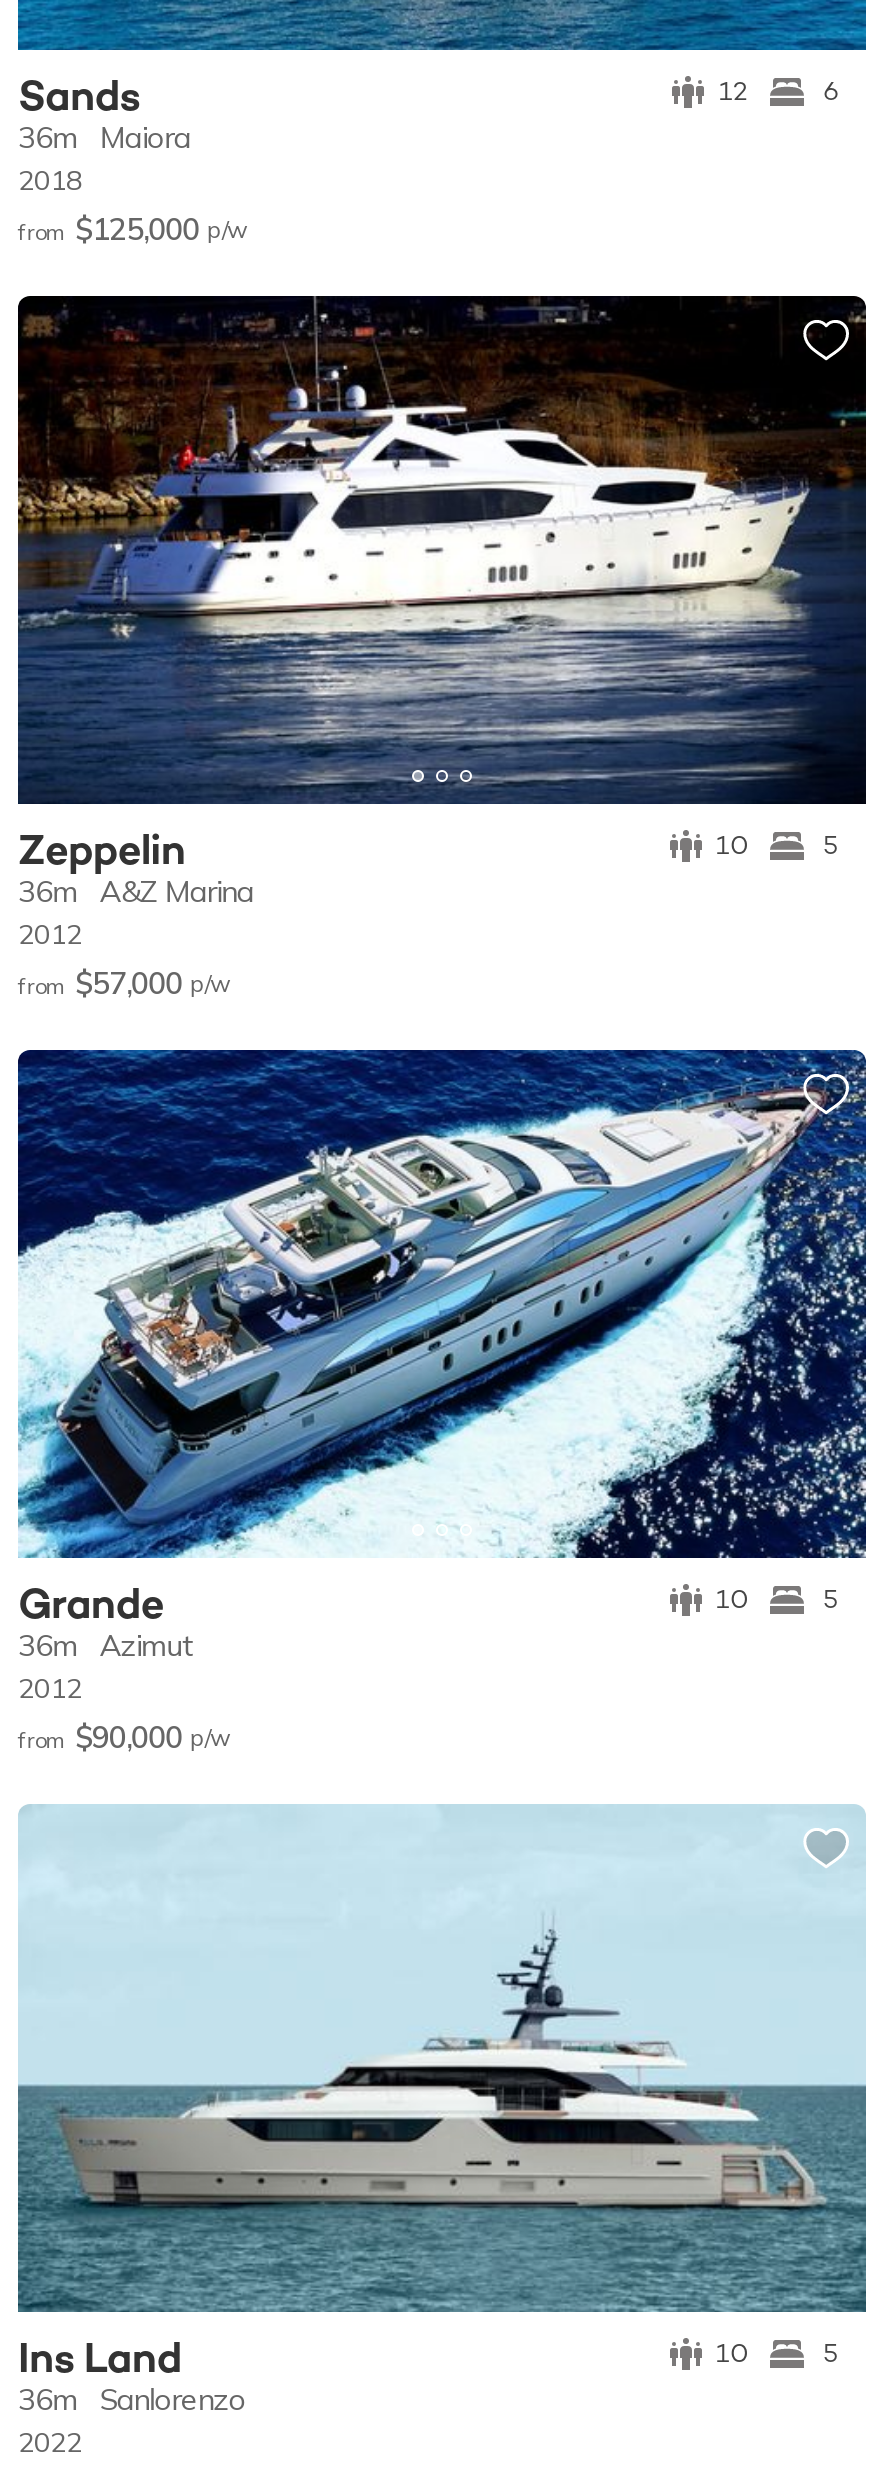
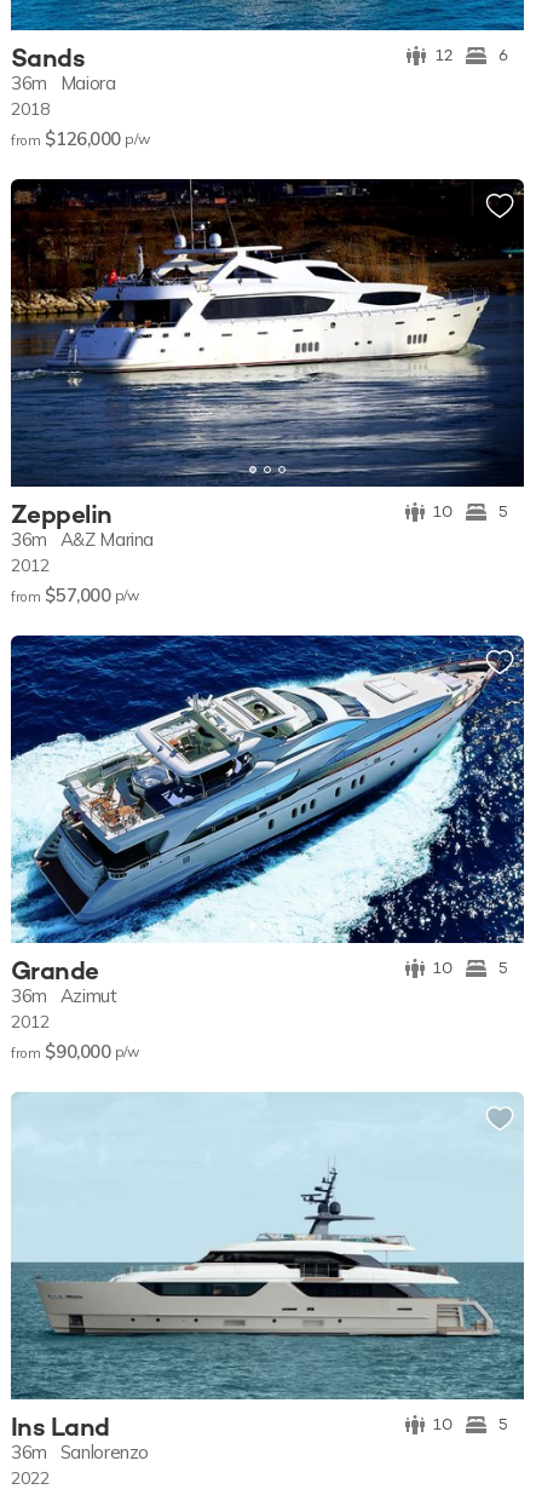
- from $125,000 p/w
+ from $126,000 p/w
